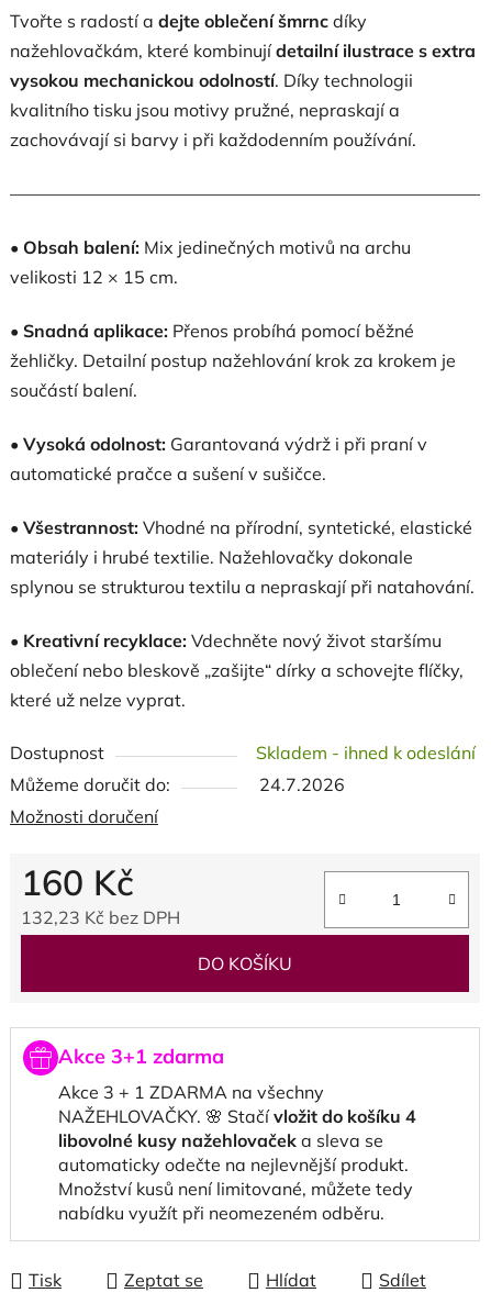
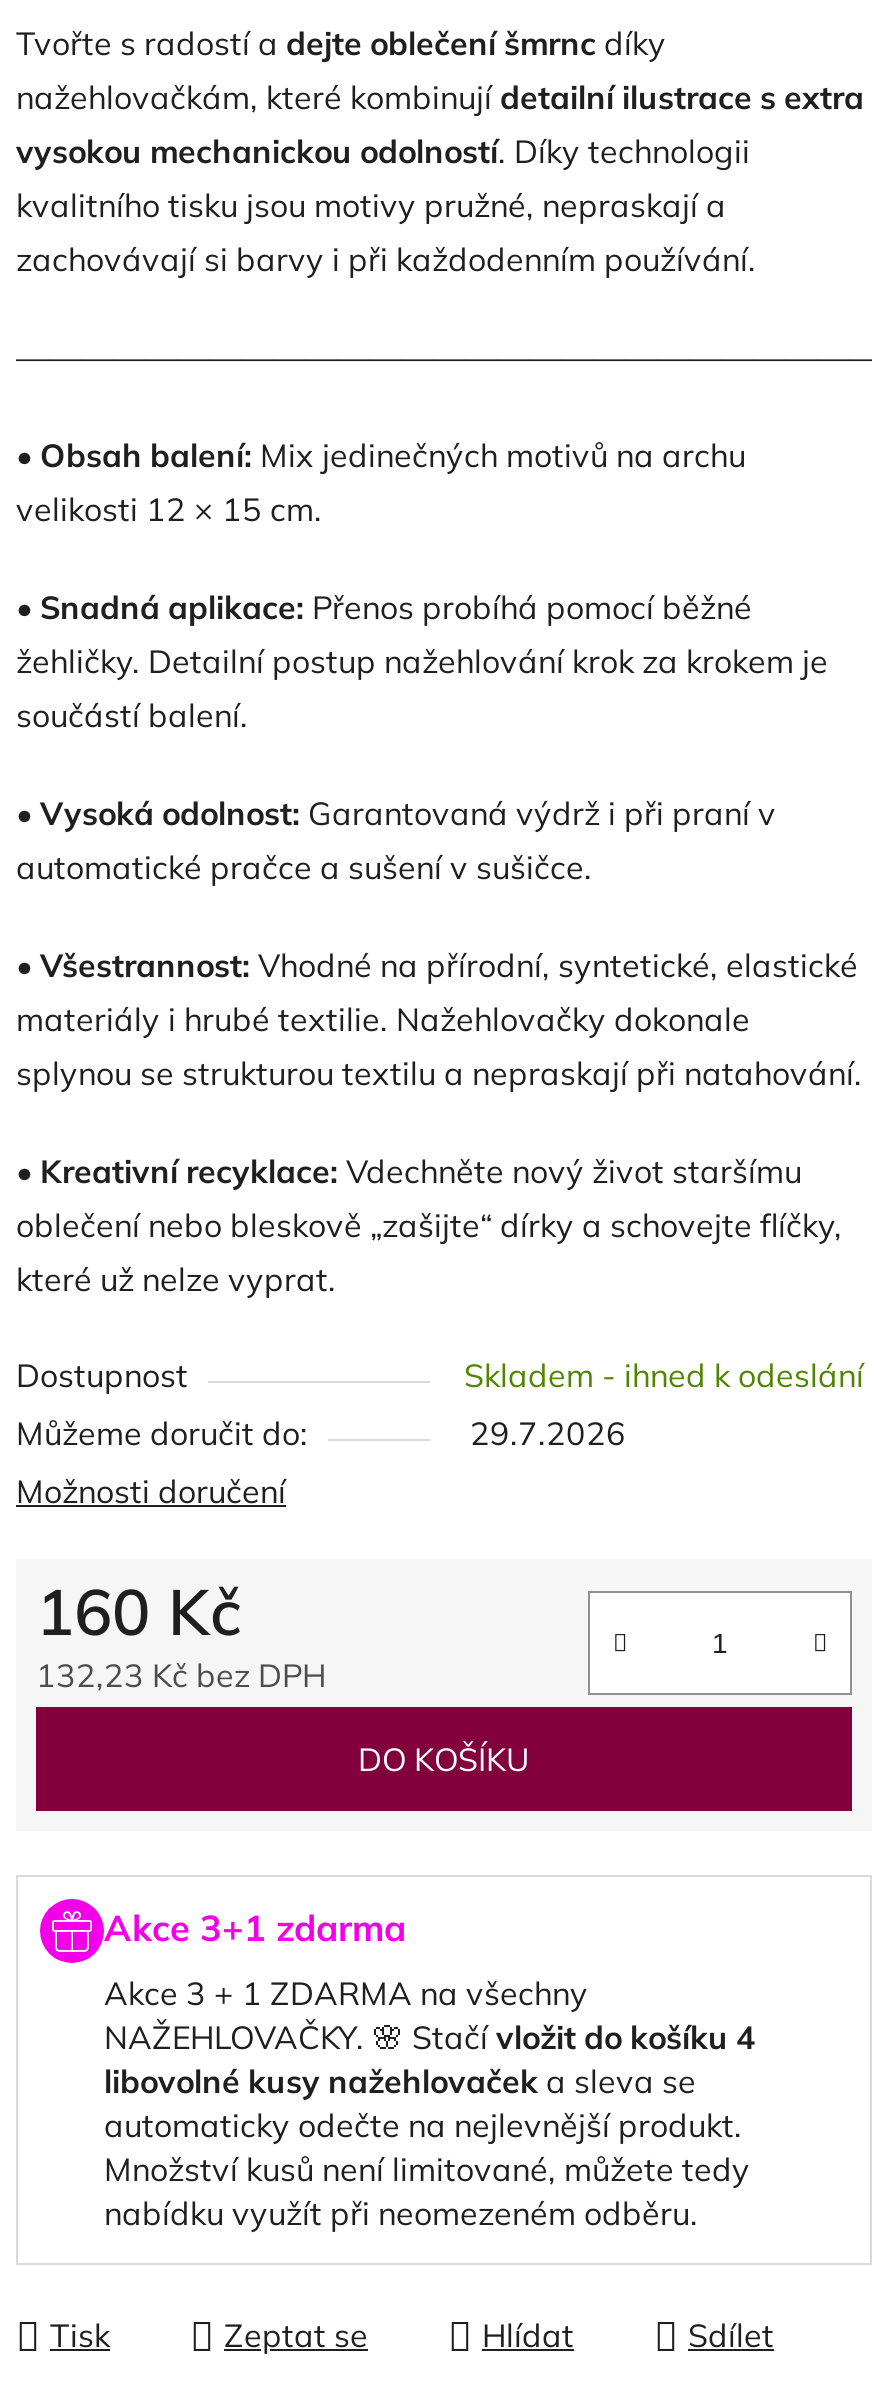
- 24.7.2026
+ 29.7.2026
